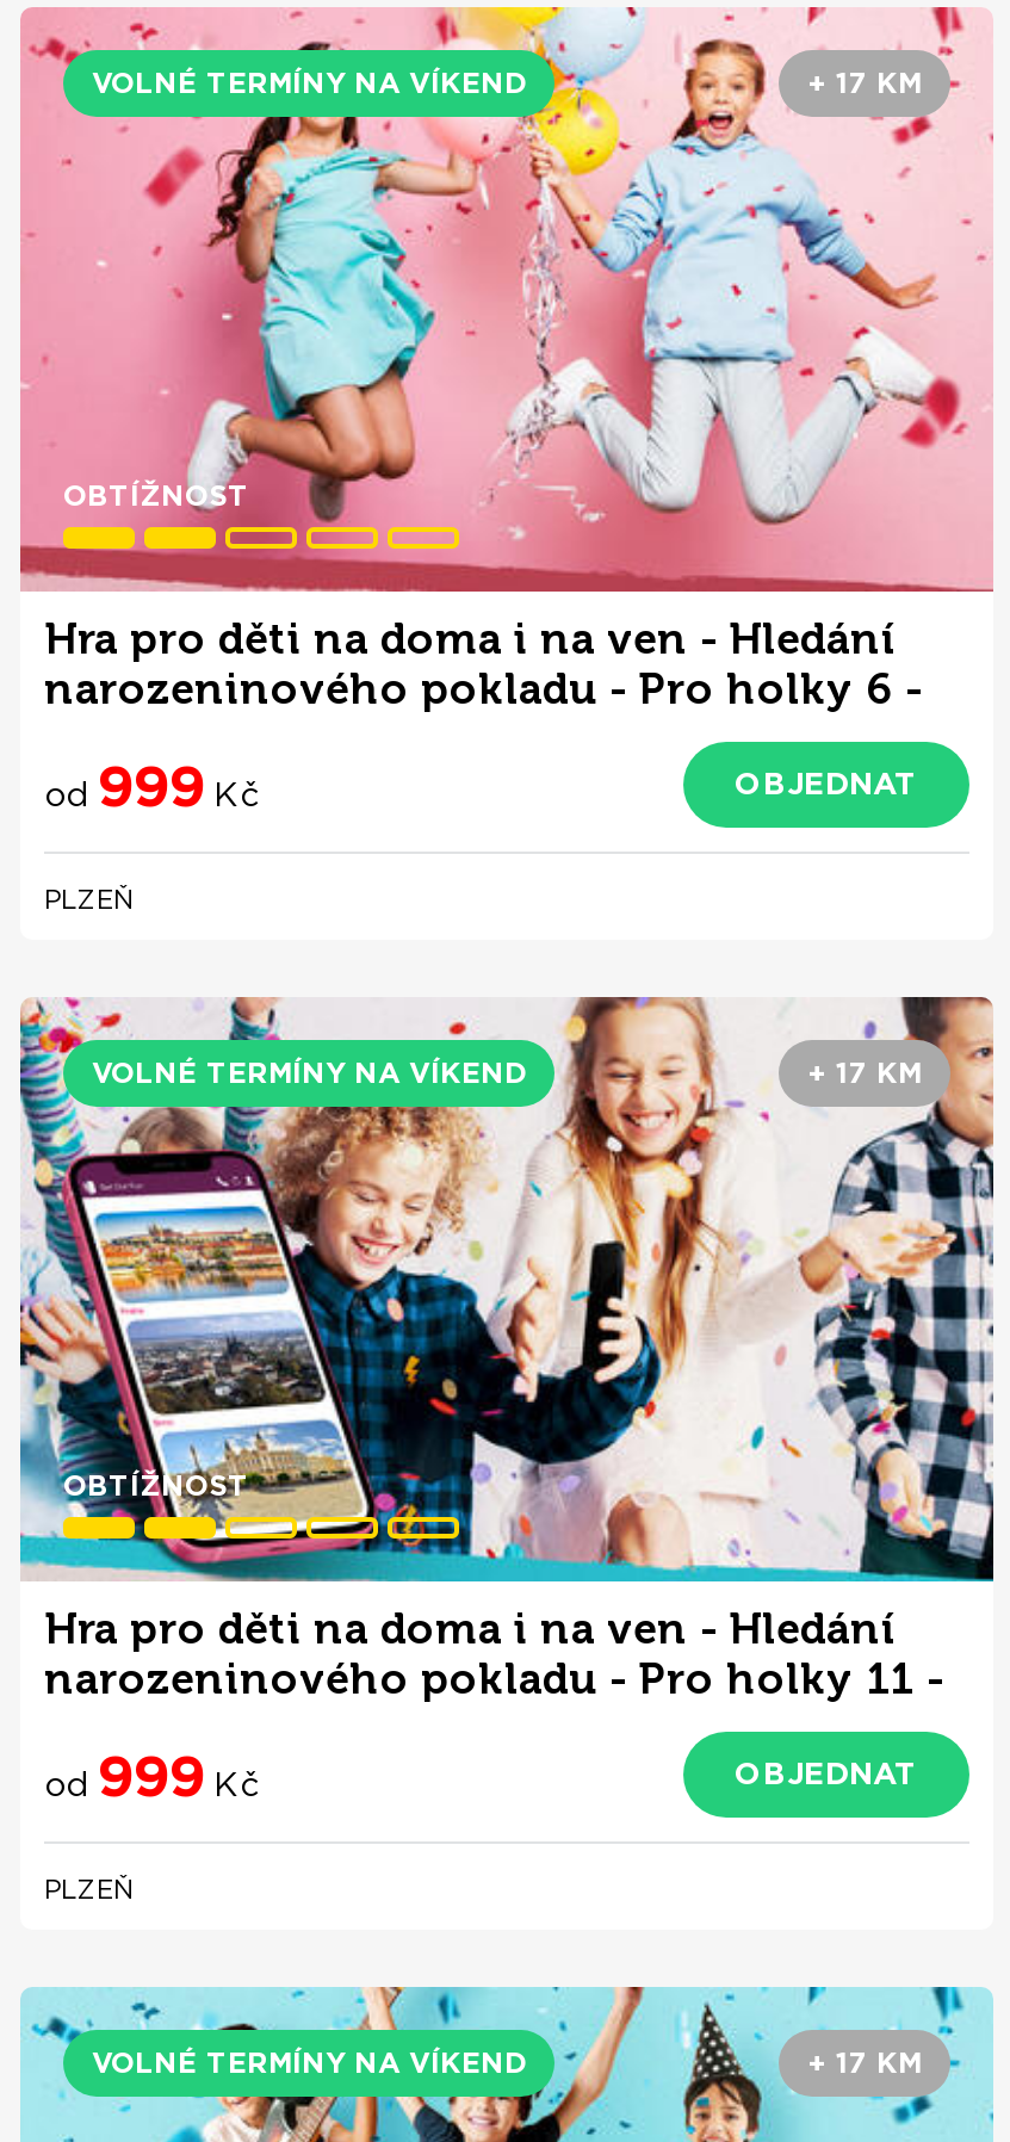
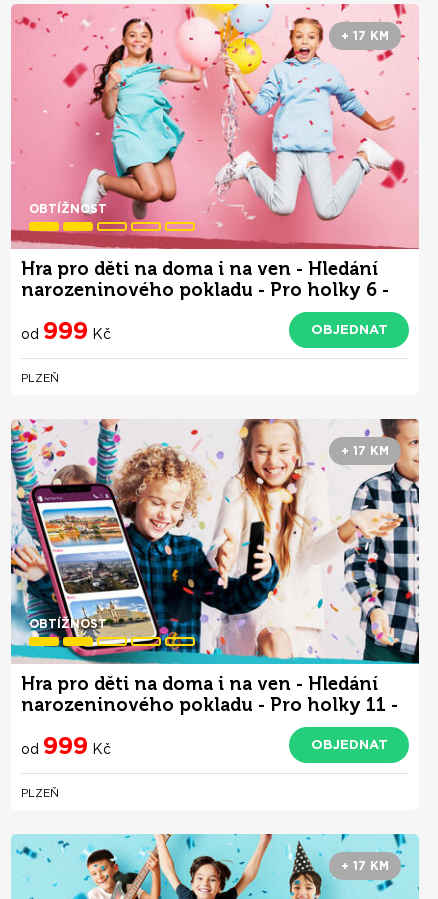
- VOLNÉ TERMÍNY NA VÍKEND

- VOLNÉ TERMÍNY NA VÍKEND

- VOLNÉ TERMÍNY NA VÍKEND
